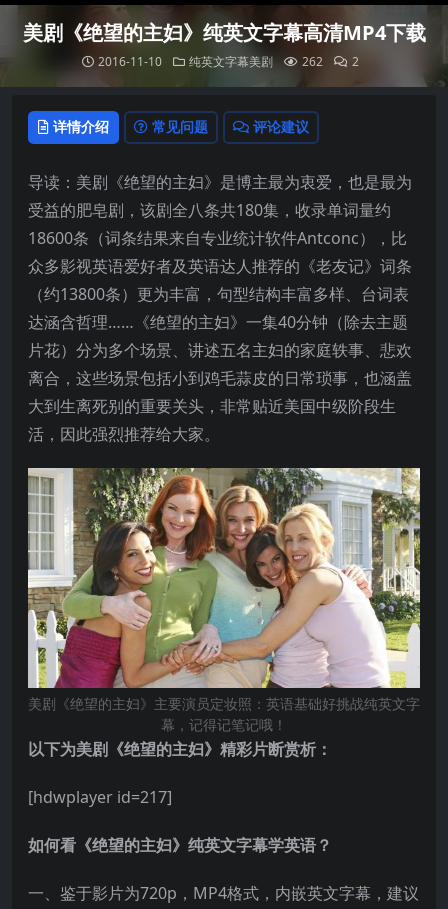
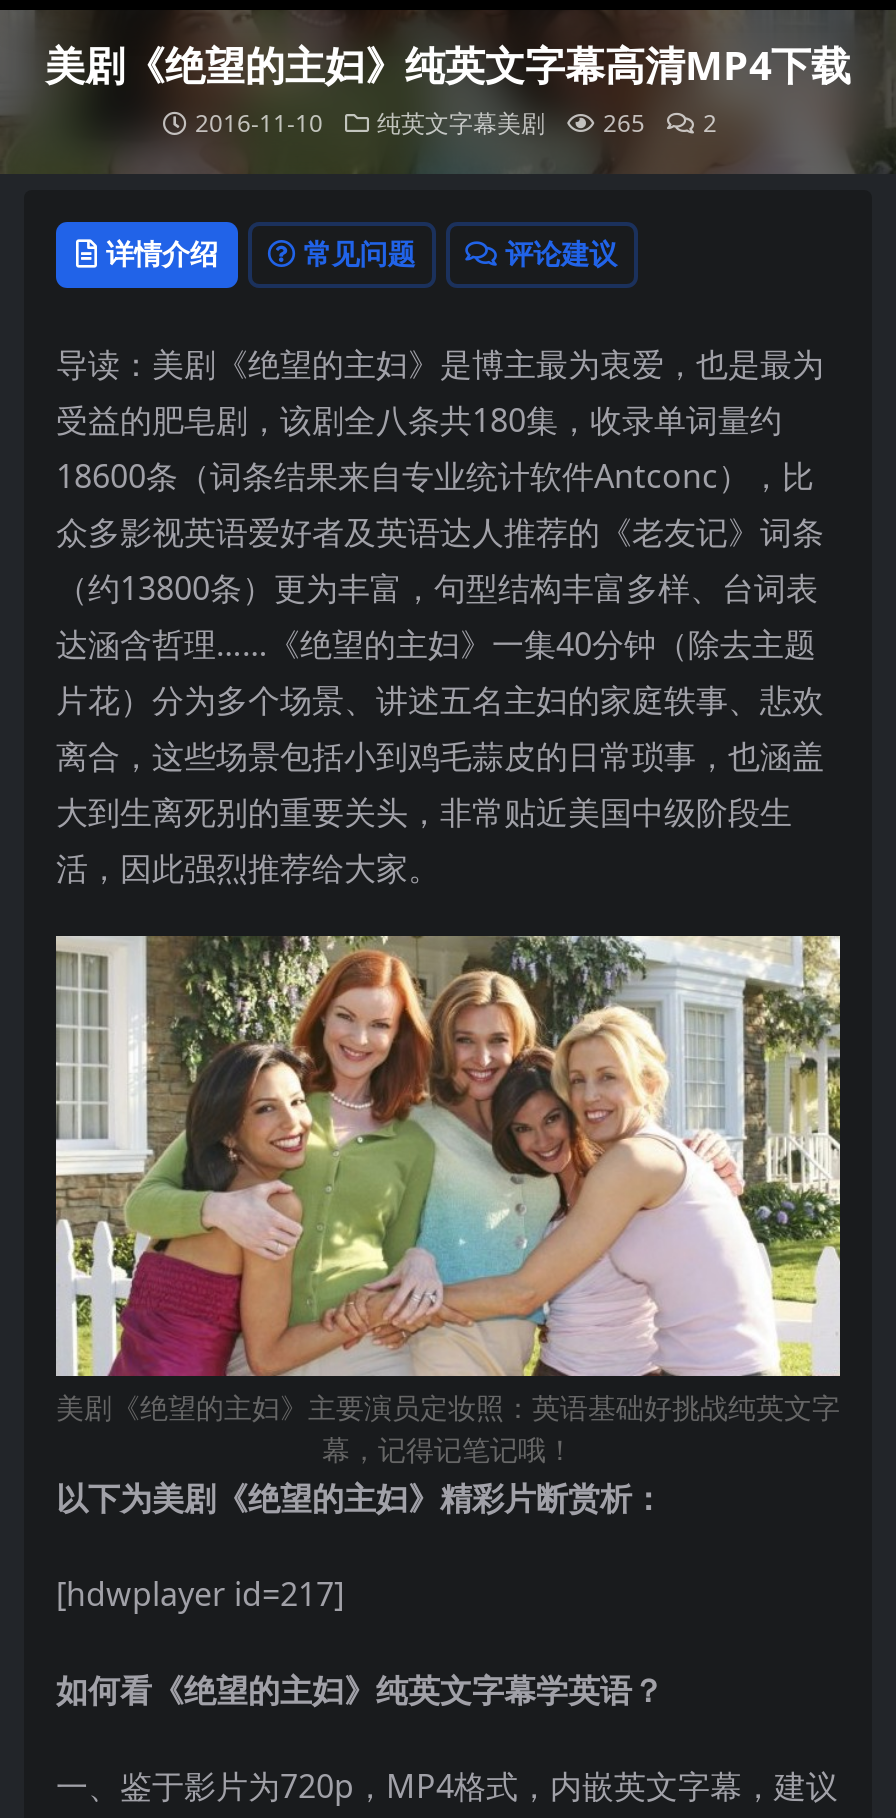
- 2016-11-10 纯英文字幕美剧 262 2
+ 2016-11-10 纯英文字幕美剧 265 2
